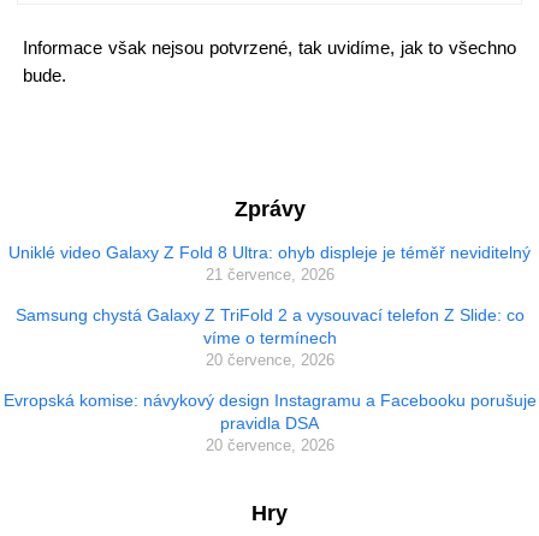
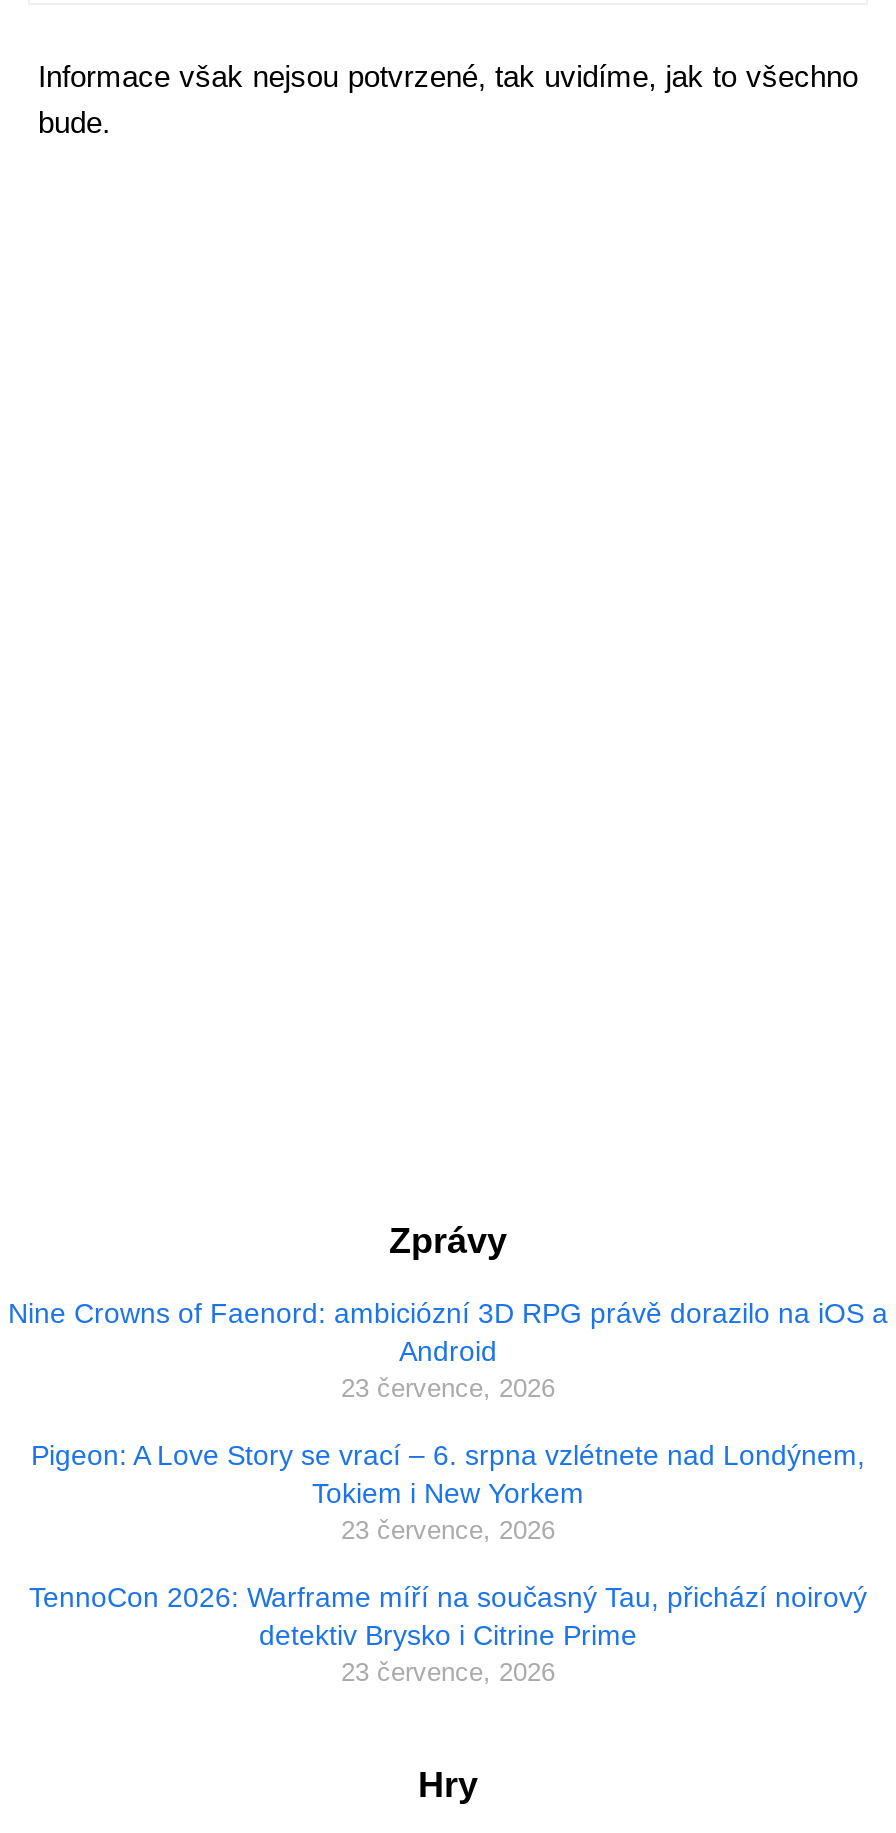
- Uniklé video Galaxy Z Fold 8 Ultra: ohyb displeje je téměř neviditelný
- 21 července, 2026
+ Nine Crowns of Faenord: ambiciózní 3D RPG právě dorazilo na iOS a
+ Android
+ 23 července, 2026

- Samsung chystá Galaxy Z TriFold 2 a vysouvací telefon Z Slide: co
- víme o termínech
- 20 července, 2026
+ Pigeon: A Love Story se vrací – 6. srpna vzlétnete nad Londýnem,
+ Tokiem i New Yorkem
+ 23 července, 2026

- Evropská komise: návykový design Instagramu a Facebooku porušuje
- pravidla DSA
- 20 července, 2026
+ TennoCon 2026: Warframe míří na současný Tau, přichází noirový
+ detektiv Brysko i Citrine Prime
+ 23 července, 2026
